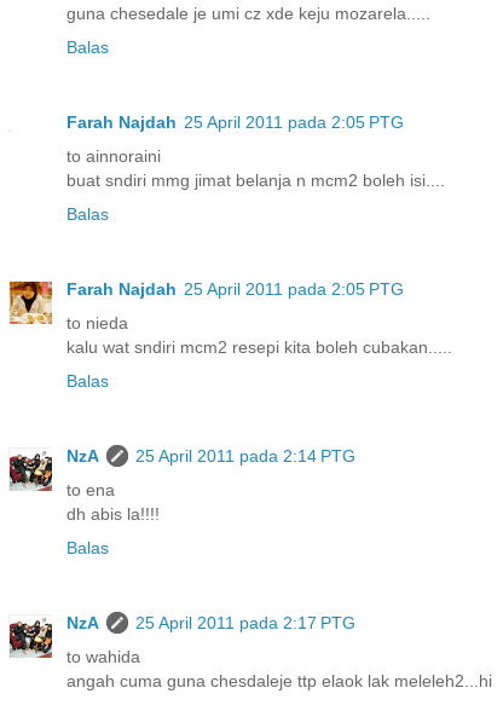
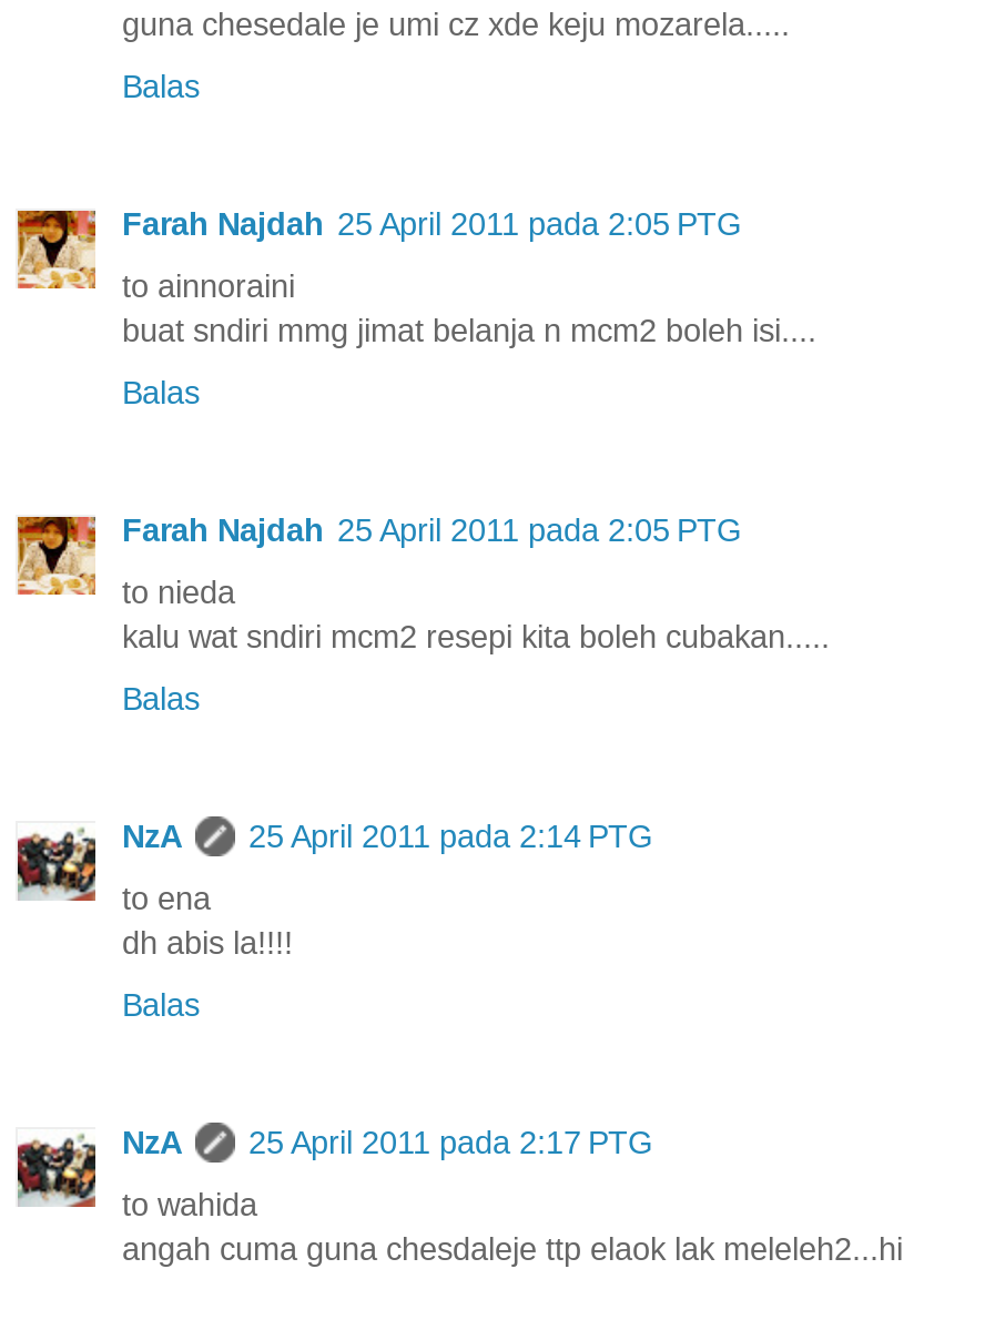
+ [image]
